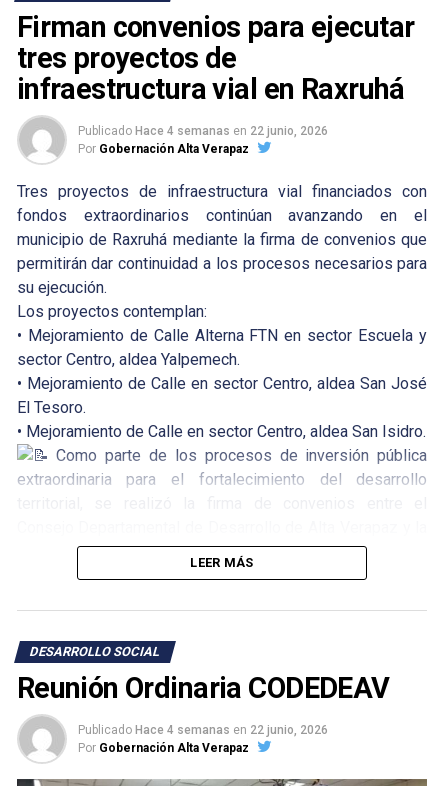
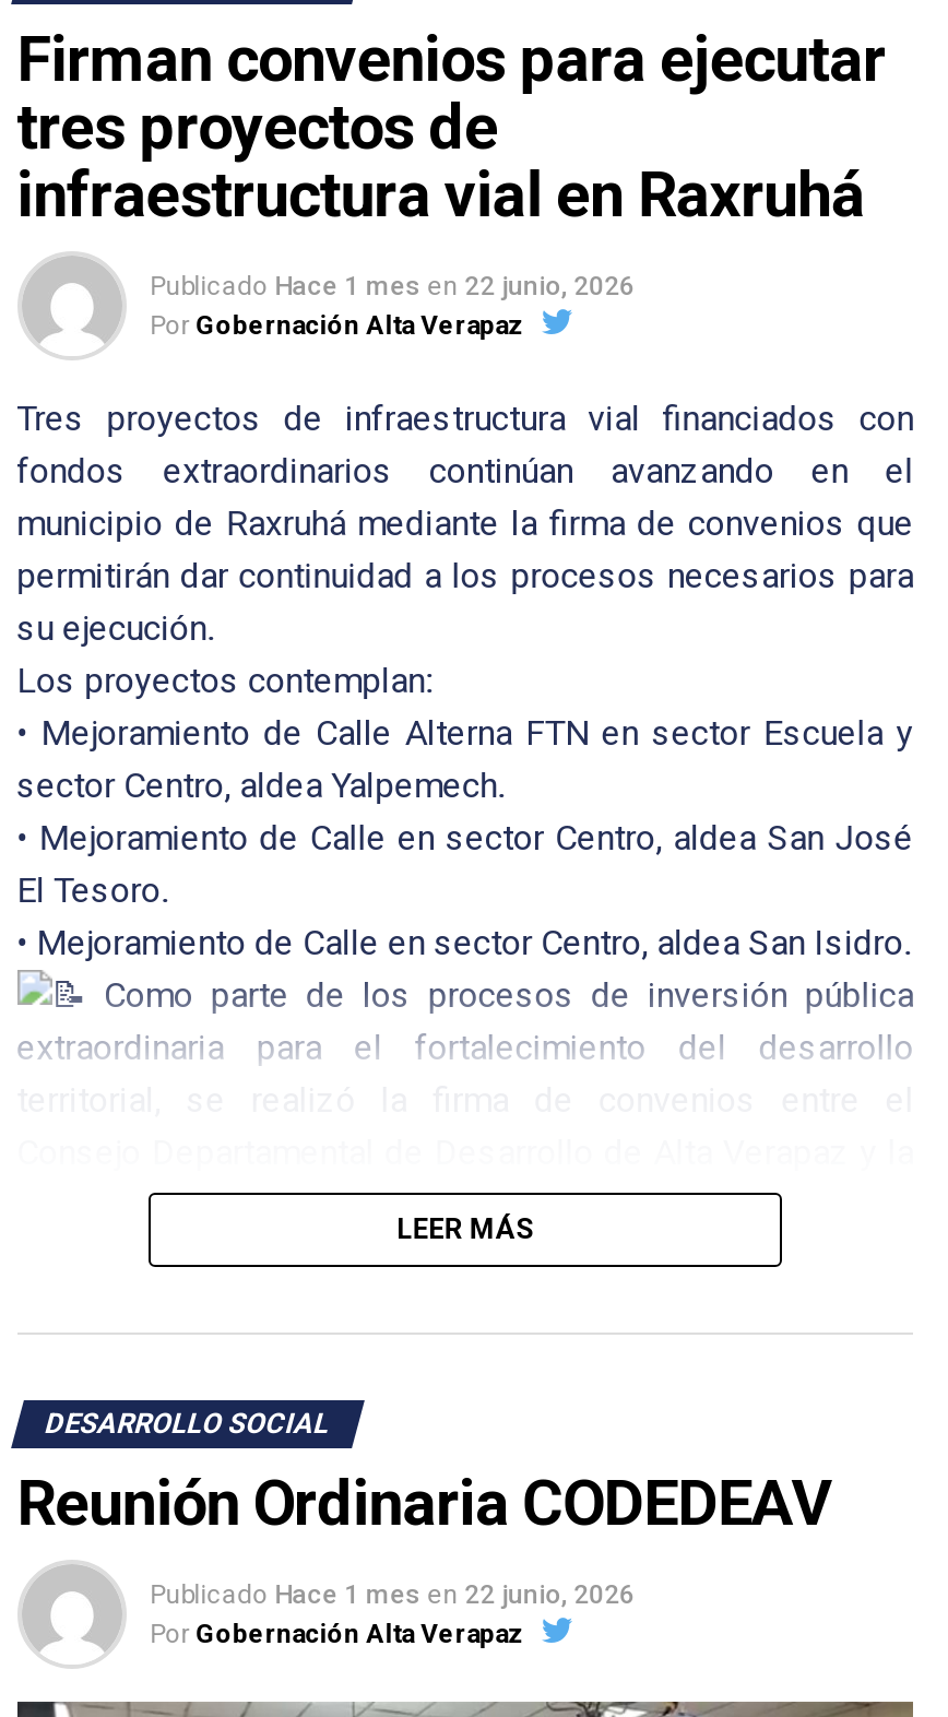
- Publicado Hace 4 semanas en 22 junio, 2026
+ Publicado Hace 1 mes en 22 junio, 2026

- Publicado Hace 4 semanas en 22 junio, 2026
+ Publicado Hace 1 mes en 22 junio, 2026
